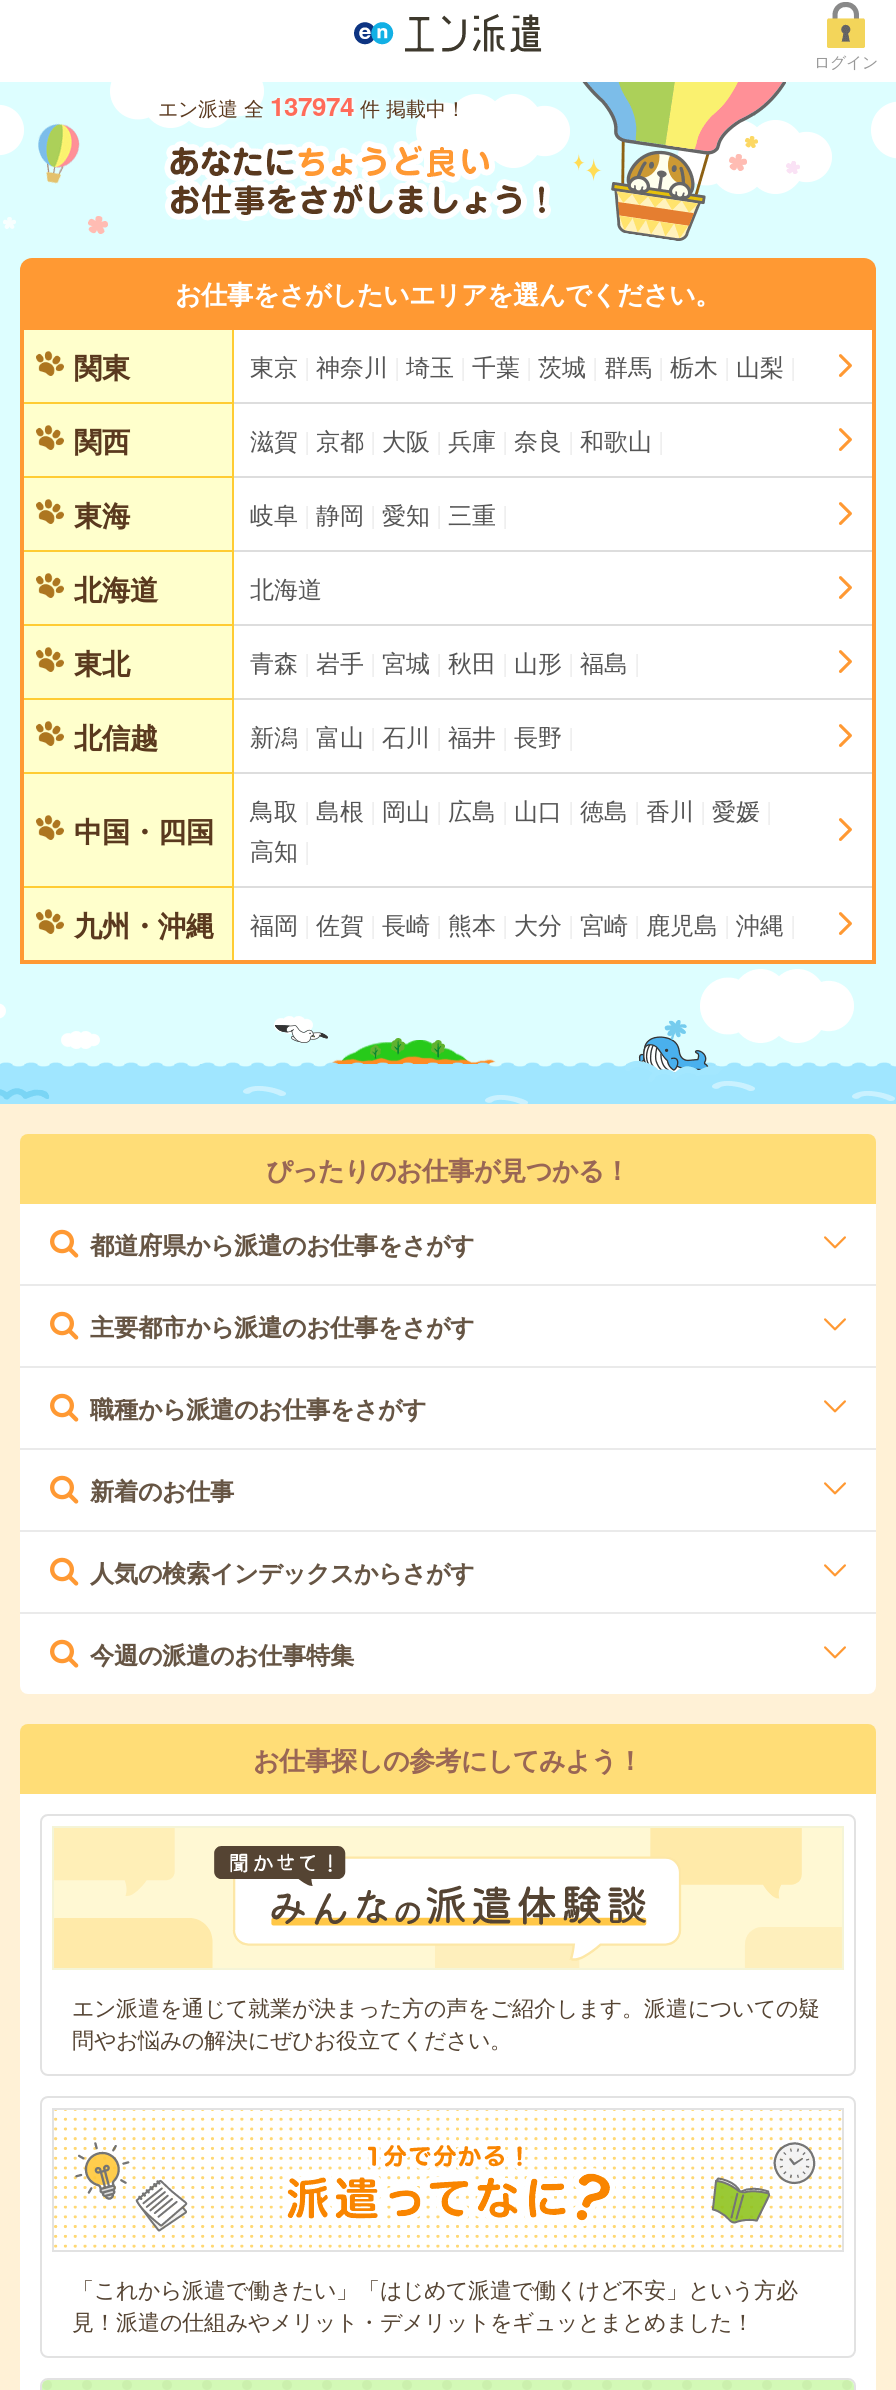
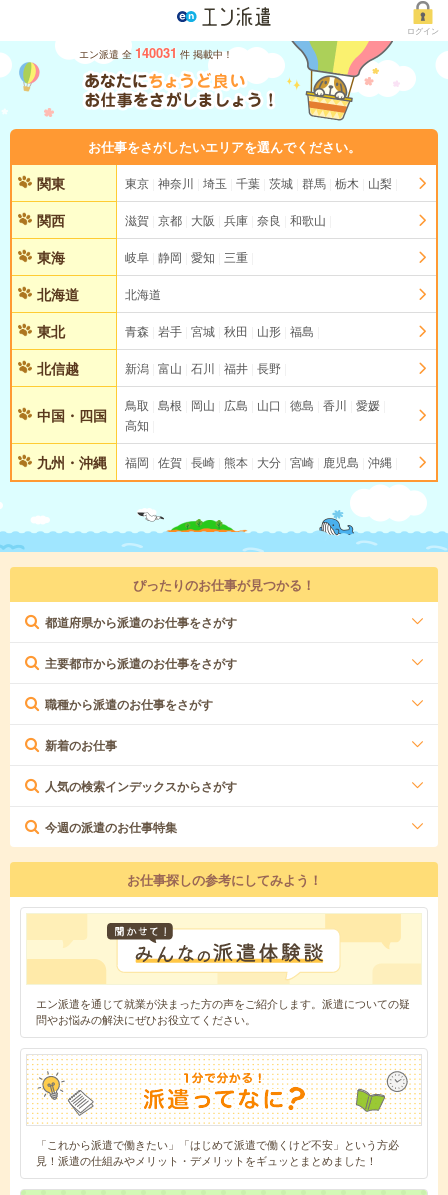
- エン派遣 全 137974 件 掲載中！
+ エン派遣 全 140031 件 掲載中！
